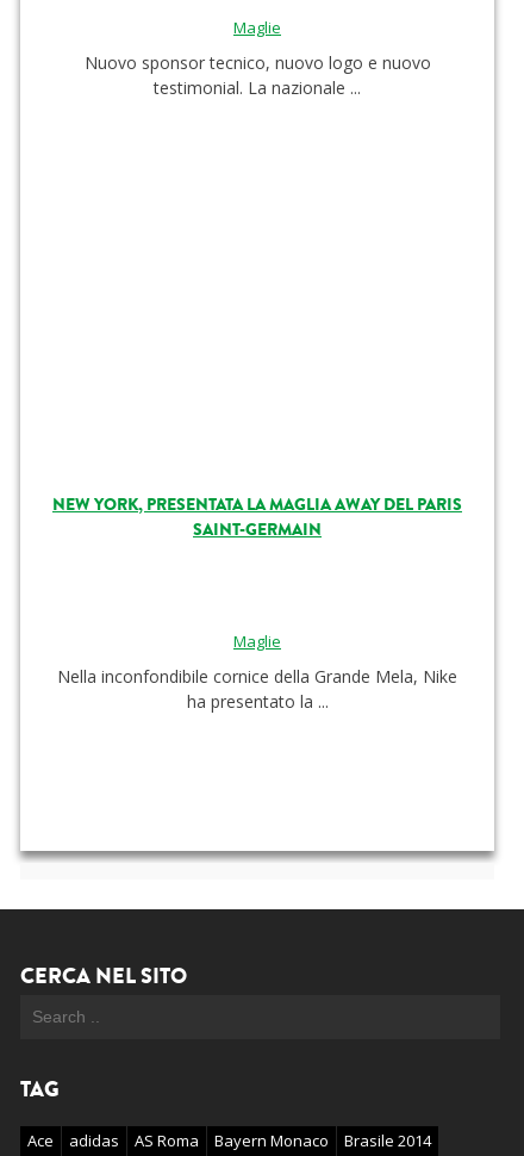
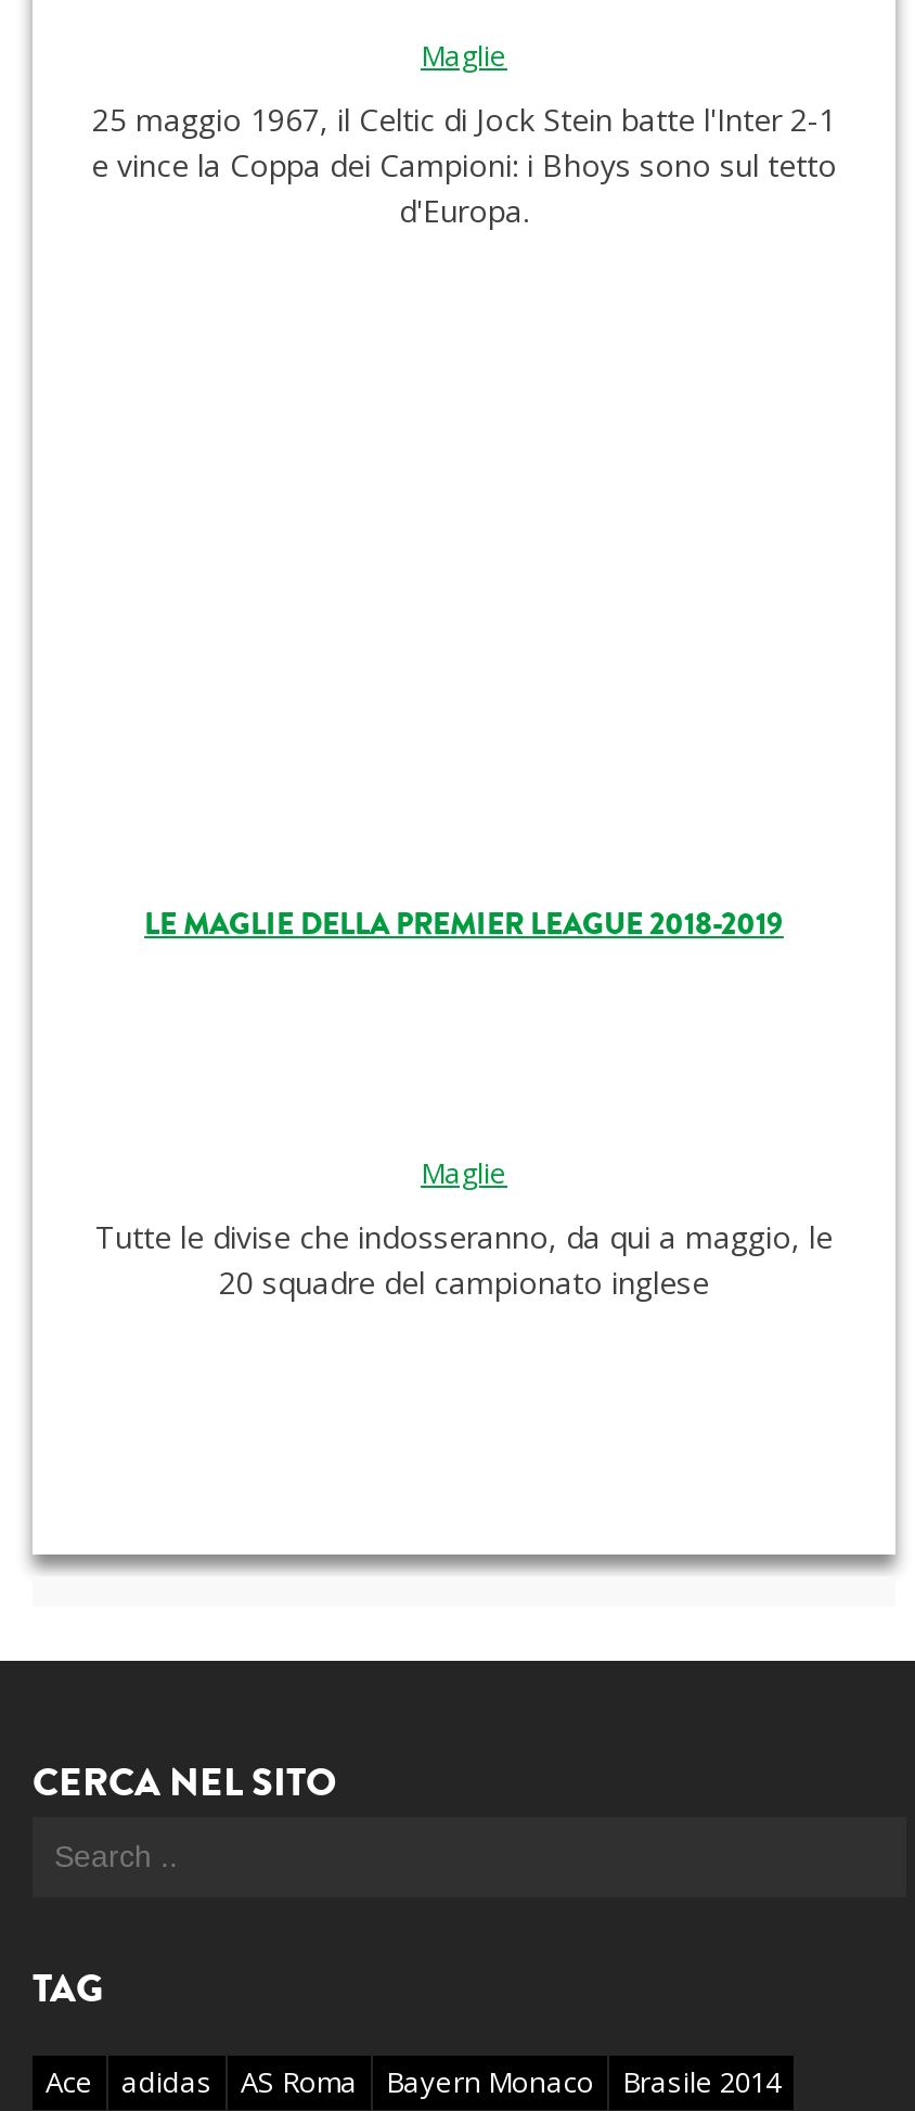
- Nuovo sponsor tecnico, nuovo logo e nuovo
- testimonial. La nazionale ...
+ 25 maggio 1967, il Celtic di Jock Stein batte l'Inter 2-1
+ e vince la Coppa dei Campioni: i Bhoys sono sul tetto
+ d'Europa.

- NEW YORK, PRESENTATA LA MAGLIA AWAY DEL PARIS
- SAINT-GERMAIN
+ LE MAGLIE DELLA PREMIER LEAGUE 2018-2019

- Nella inconfondibile cornice della Grande Mela, Nike
- ha presentato la ...
+ Tutte le divise che indosseranno, da qui a maggio, le
+ 20 squadre del campionato inglese
